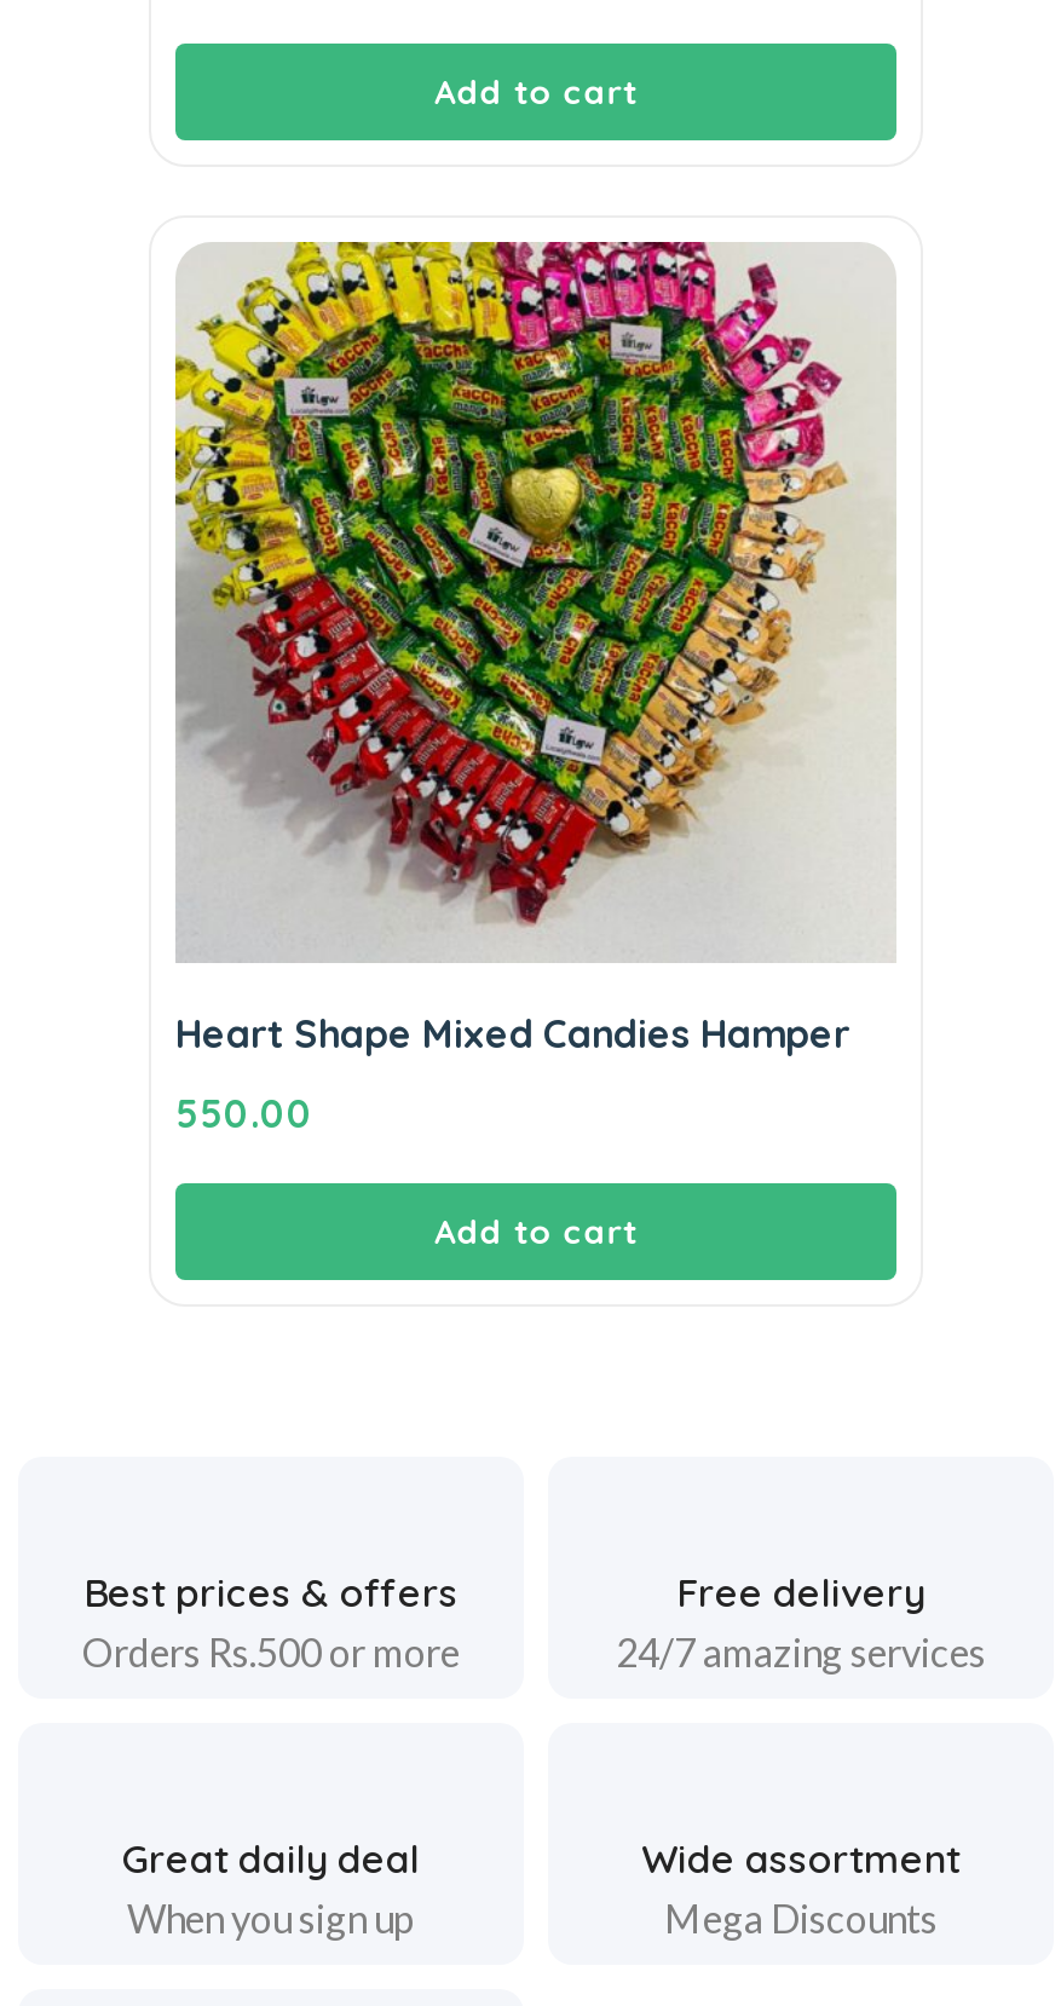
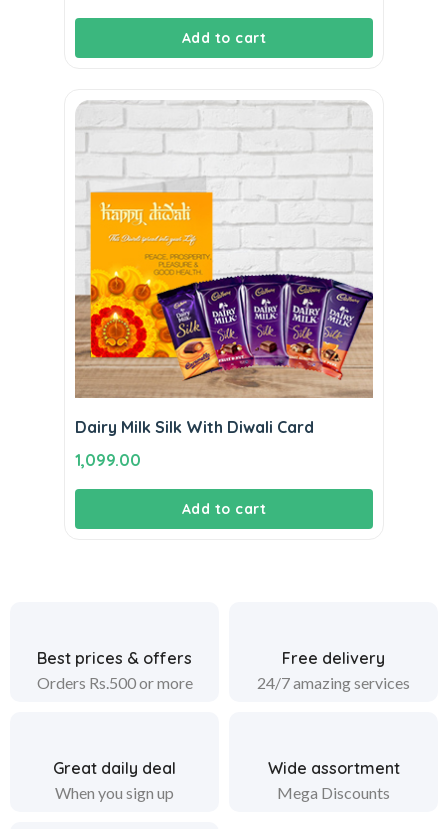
- [image]
- Heart Shape Mixed Candies Hamper
+ [image]
+ Dairy Milk Silk With Diwali Card

- 550.00
+ 1,099.00
